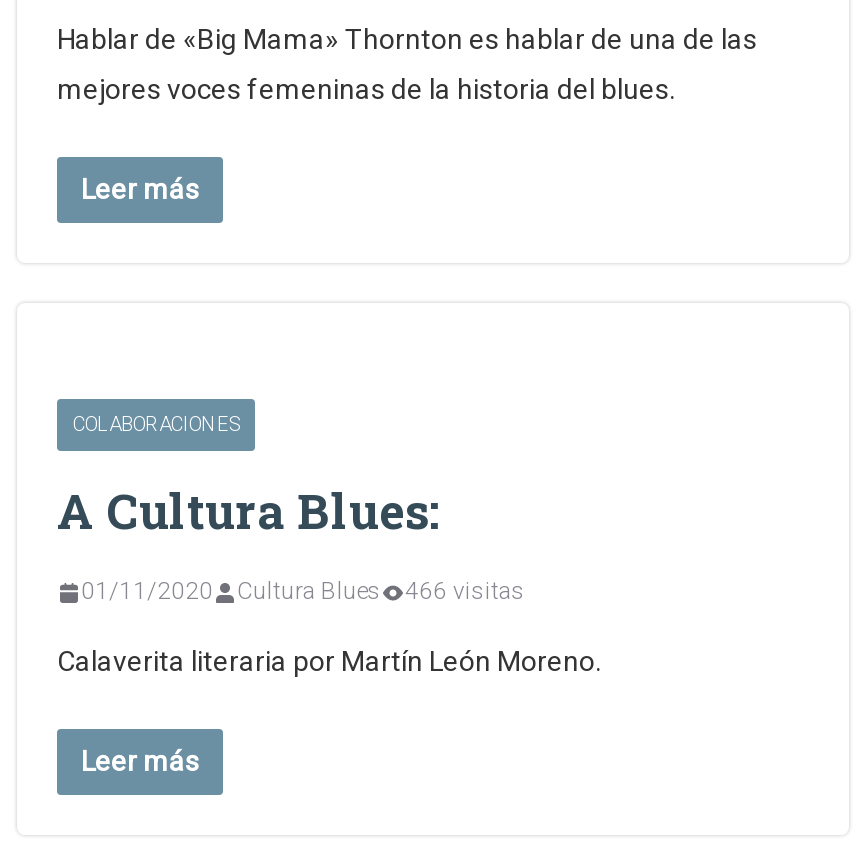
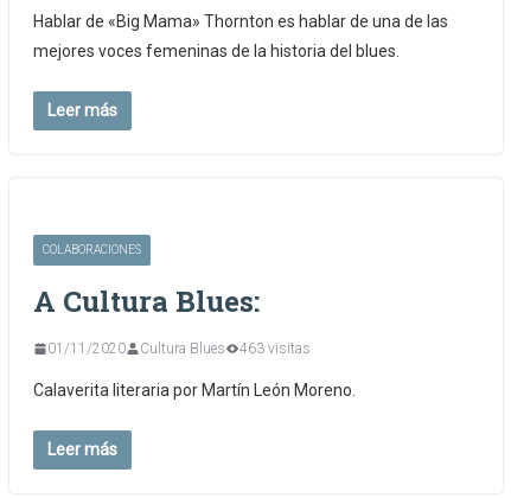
- 01/11/2020 Cultura Blues 466 visitas
+ 01/11/2020 Cultura Blues 463 visitas
